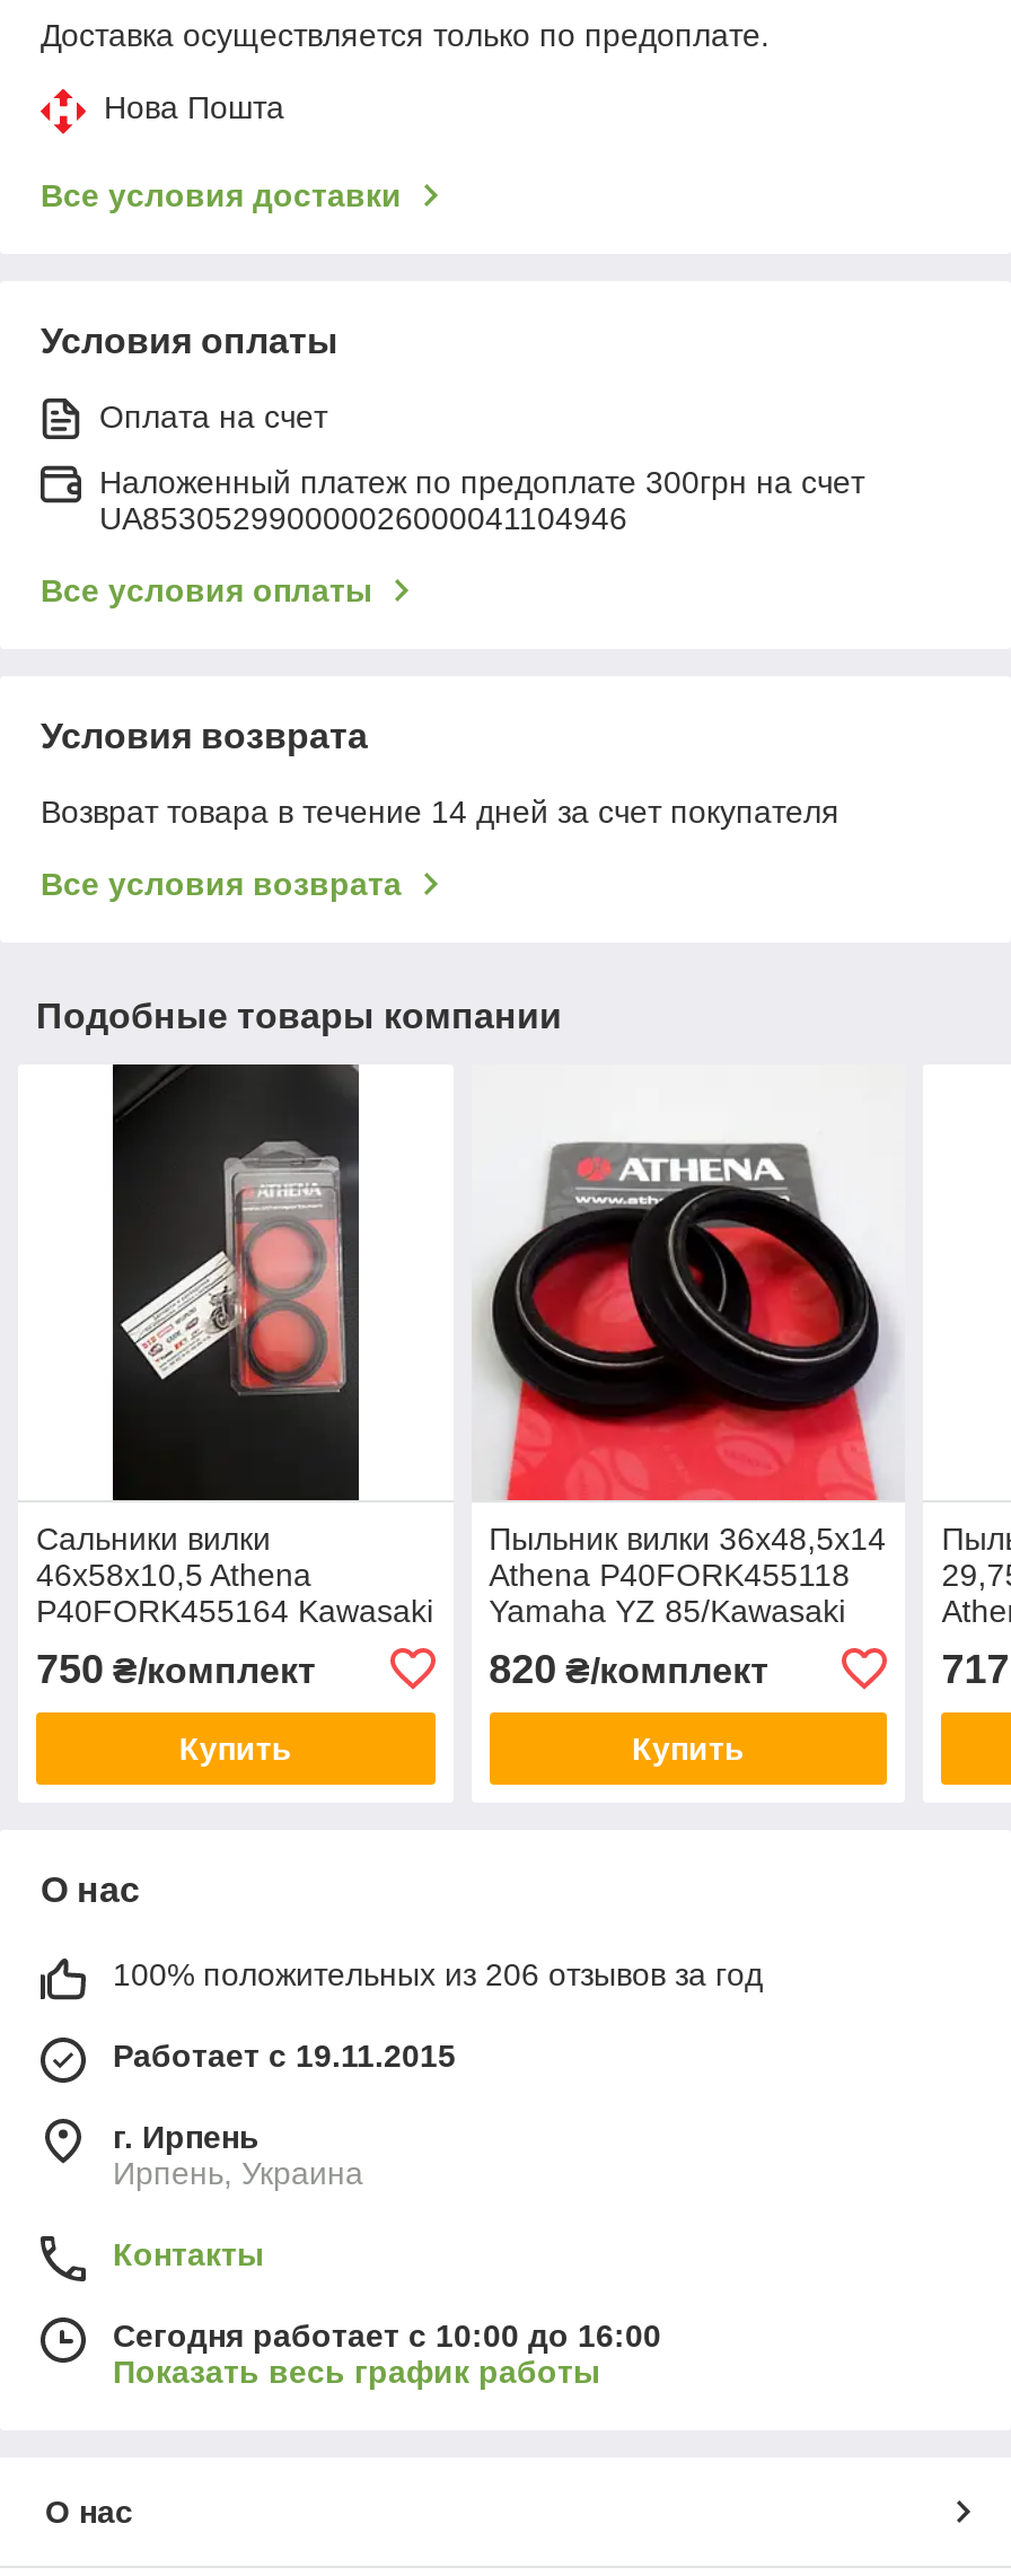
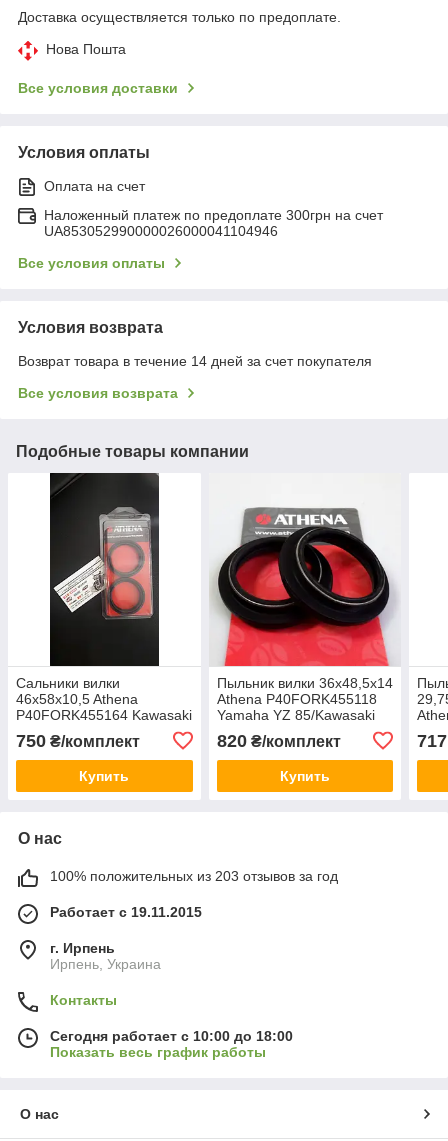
- 100% положительных из 206 отзывов за год
+ 100% положительных из 203 отзывов за год

- Сегодня работает с 10:00 до 16:00
+ Сегодня работает с 10:00 до 18:00
